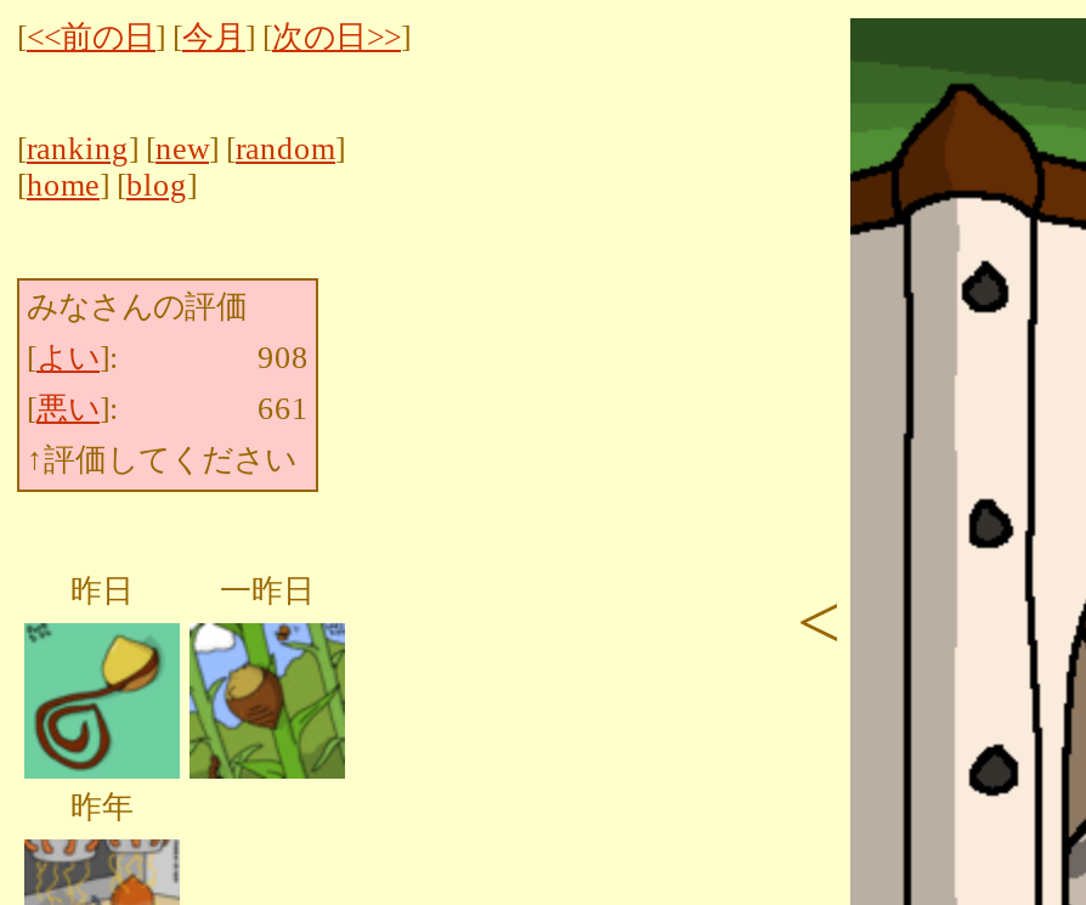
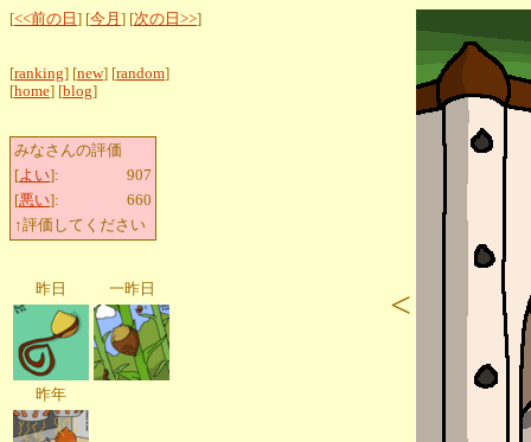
- 908
+ 907

- 661
+ 660
